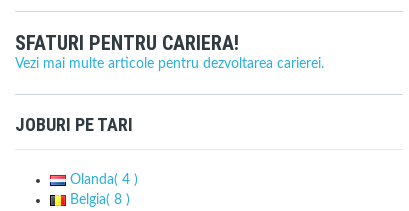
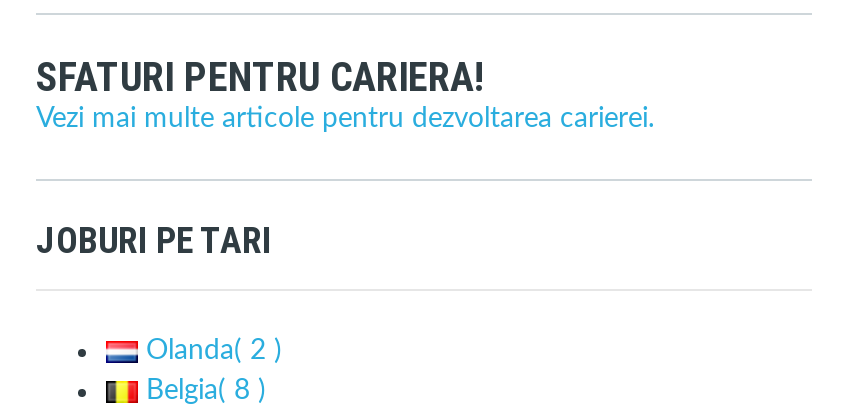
- Olanda( 4 )
+ Olanda( 2 )
